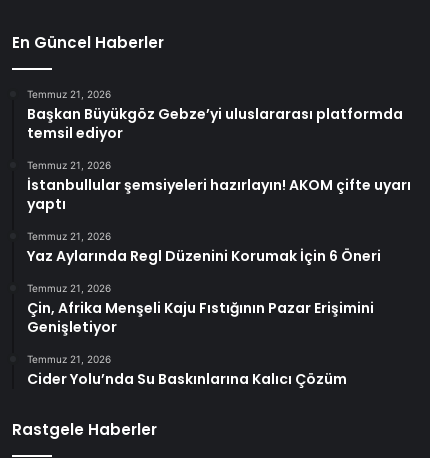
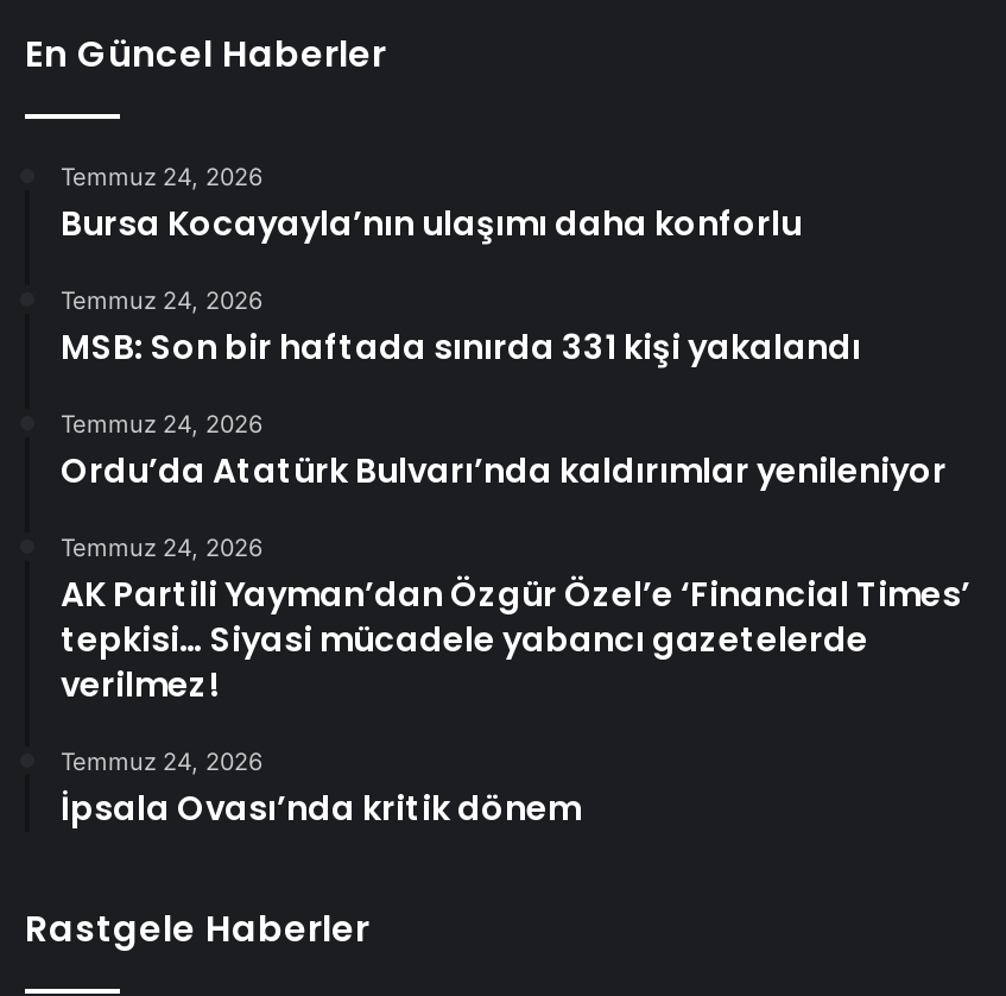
- Temmuz 21, 2026
- Başkan Büyükgöz Gebze’yi uluslararası platformda
- temsil ediyor
+ Temmuz 24, 2026
+ Bursa Kocayayla’nın ulaşımı daha konforlu

- Temmuz 21, 2026
- İstanbullular şemsiyeleri hazırlayın! AKOM çifte uyarı
- yaptı
+ Temmuz 24, 2026
+ MSB: Son bir haftada sınırda 331 kişi yakalandı

- Temmuz 21, 2026
- Yaz Aylarında Regl Düzenini Korumak İçin 6 Öneri
+ Temmuz 24, 2026
+ Ordu’da Atatürk Bulvarı’nda kaldırımlar yenileniyor

- Temmuz 21, 2026
- Çin, Afrika Menşeli Kaju Fıstığının Pazar Erişimini
- Genişletiyor
+ Temmuz 24, 2026
+ AK Partili Yayman’dan Özgür Özel’e ‘Financial Times’
+ tepkisi… Siyasi mücadele yabancı gazetelerde
+ verilmez!

- Temmuz 21, 2026
- Cider Yolu’nda Su Baskınlarına Kalıcı Çözüm
+ Temmuz 24, 2026
+ İpsala Ovası’nda kritik dönem
